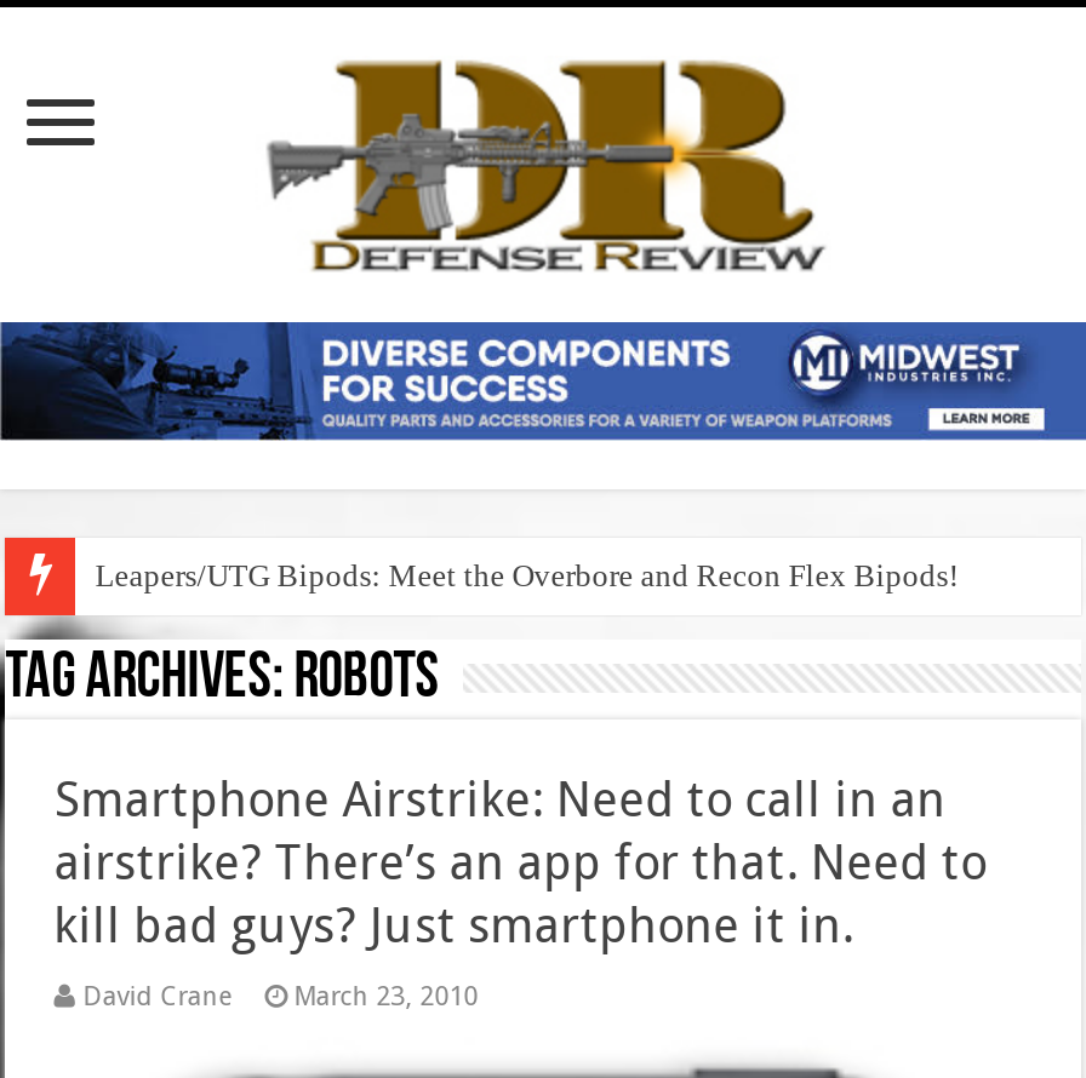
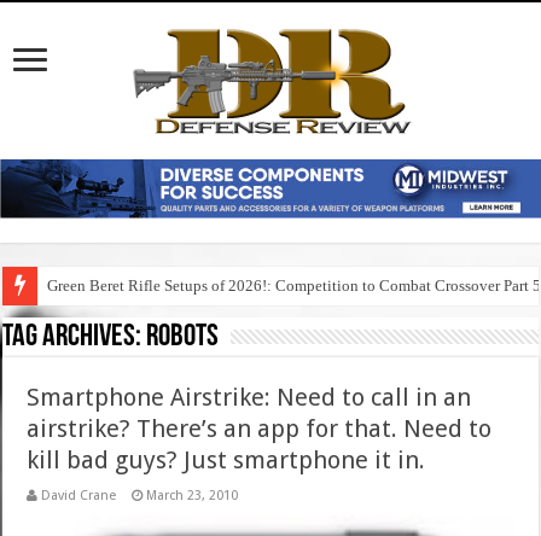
- Leapers/UTG Bipods: Meet the Overbore and Recon Flex Bipods!
+ Green Beret Rifle Setups of 2026!: Competition to Combat Crossover Part 5
